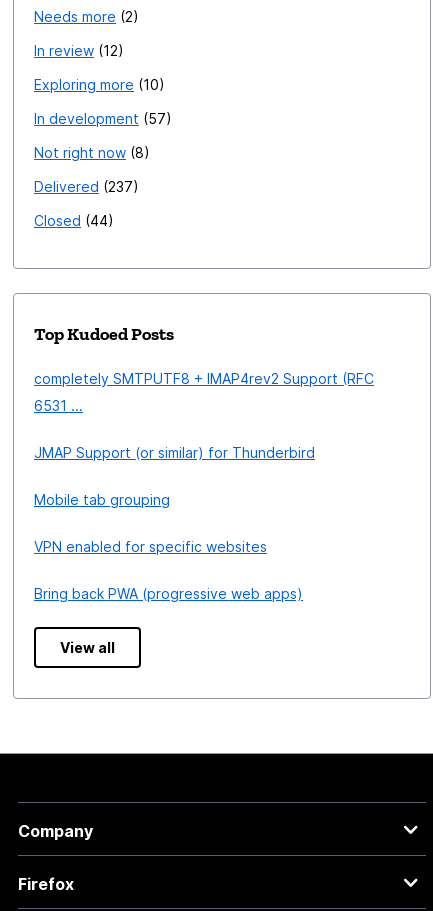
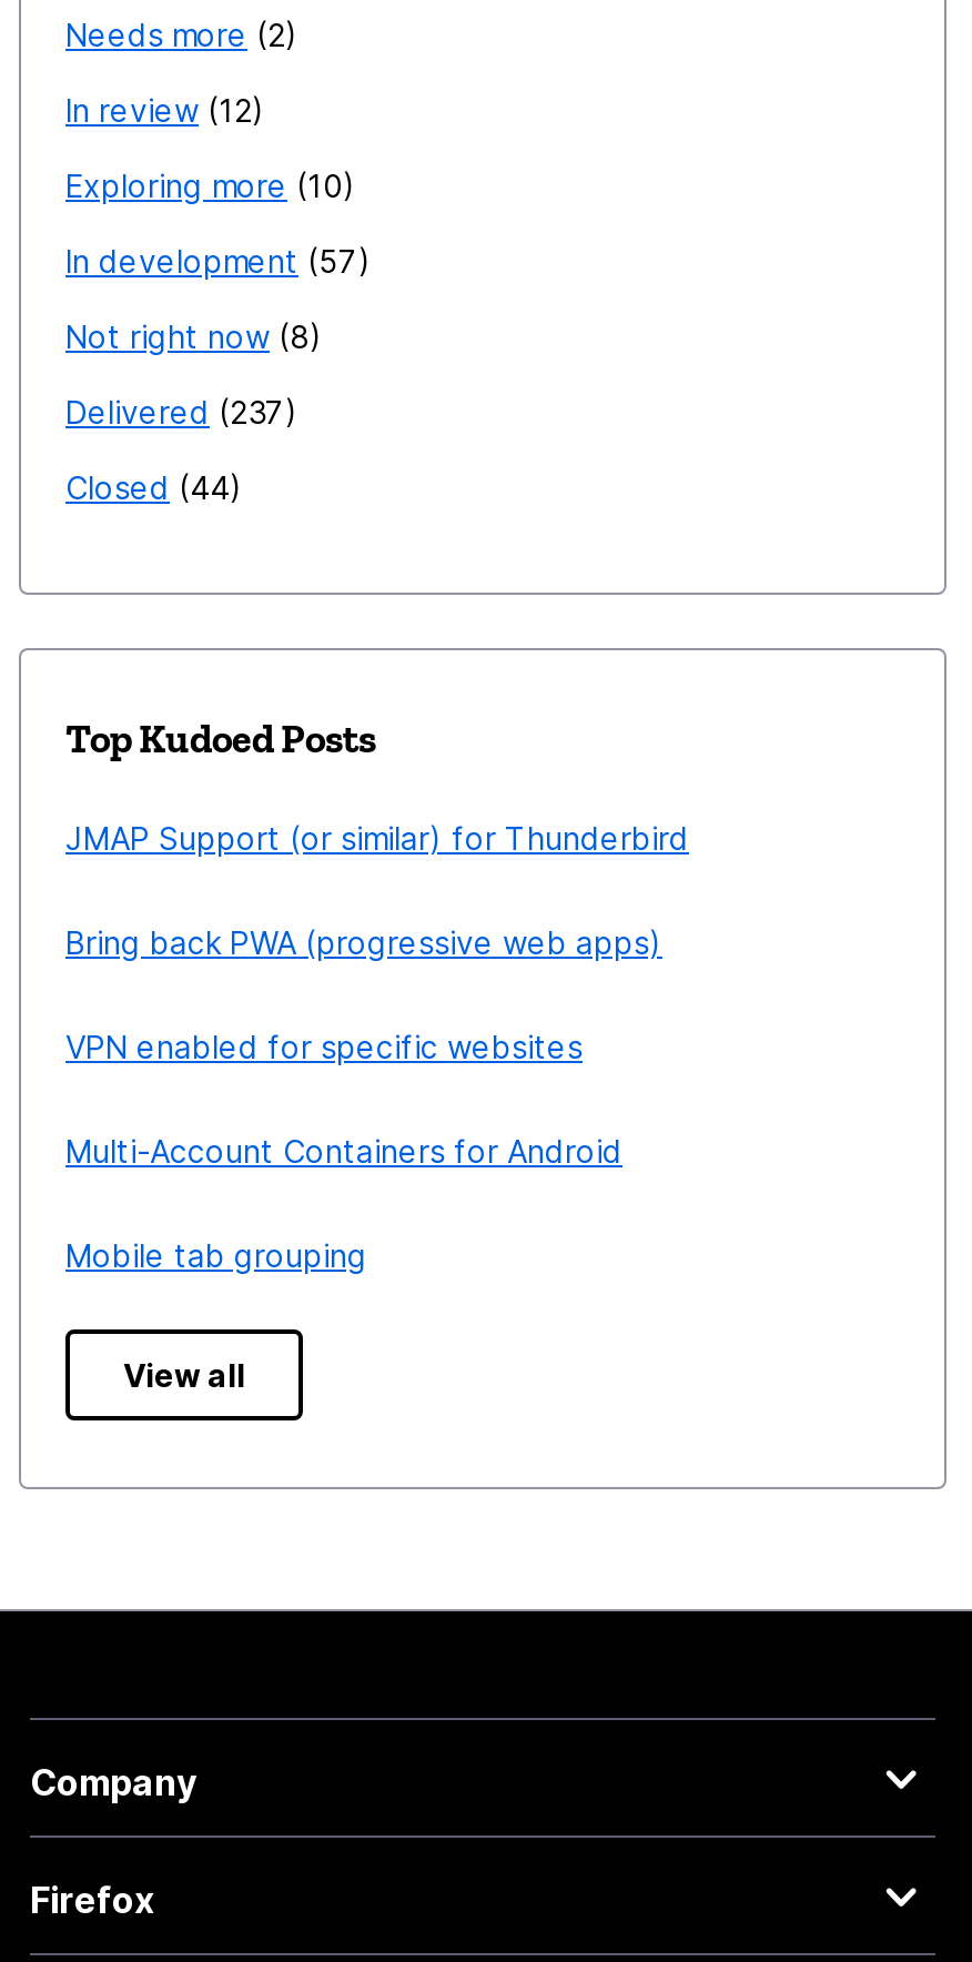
- completely SMTPUTF8 + IMAP4rev2 Support (RFC
- 6531 ...

moved up: JMAP Support (or similar) for Thunderbird

+ Multi-Account Containers for Android

moved down: Mobile tab grouping

moved up: VPN enabled for specific websites | Bring back PWA (progressive web apps)
